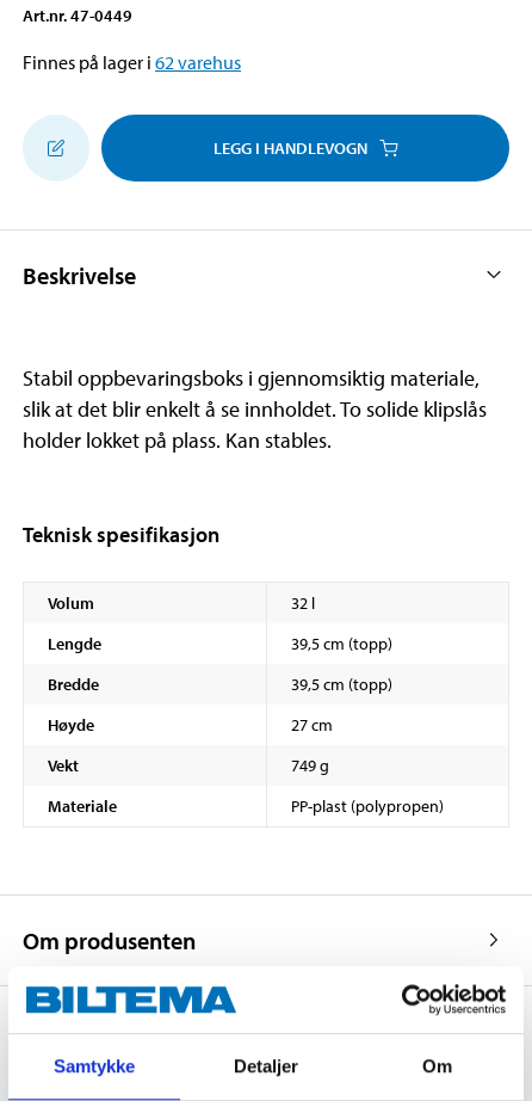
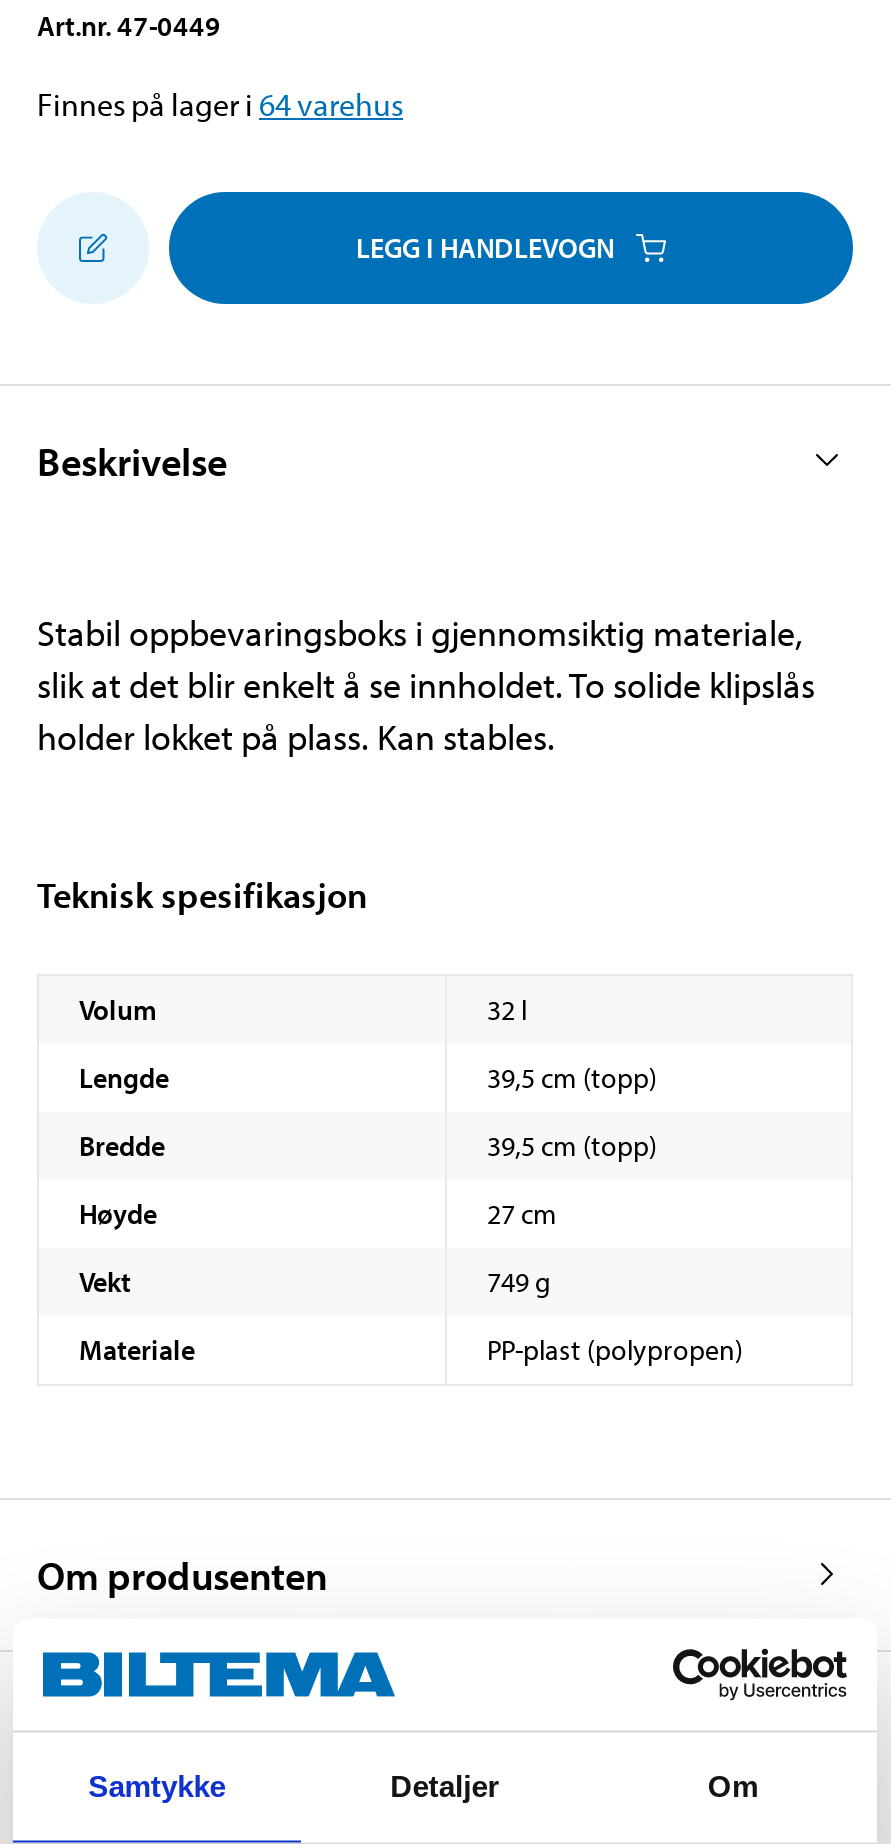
- Finnes på lager i 62 varehus
+ Finnes på lager i 64 varehus
